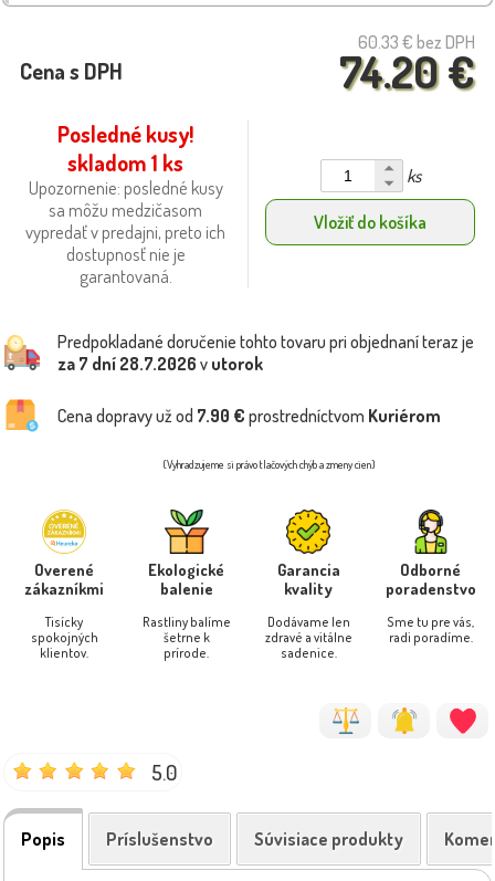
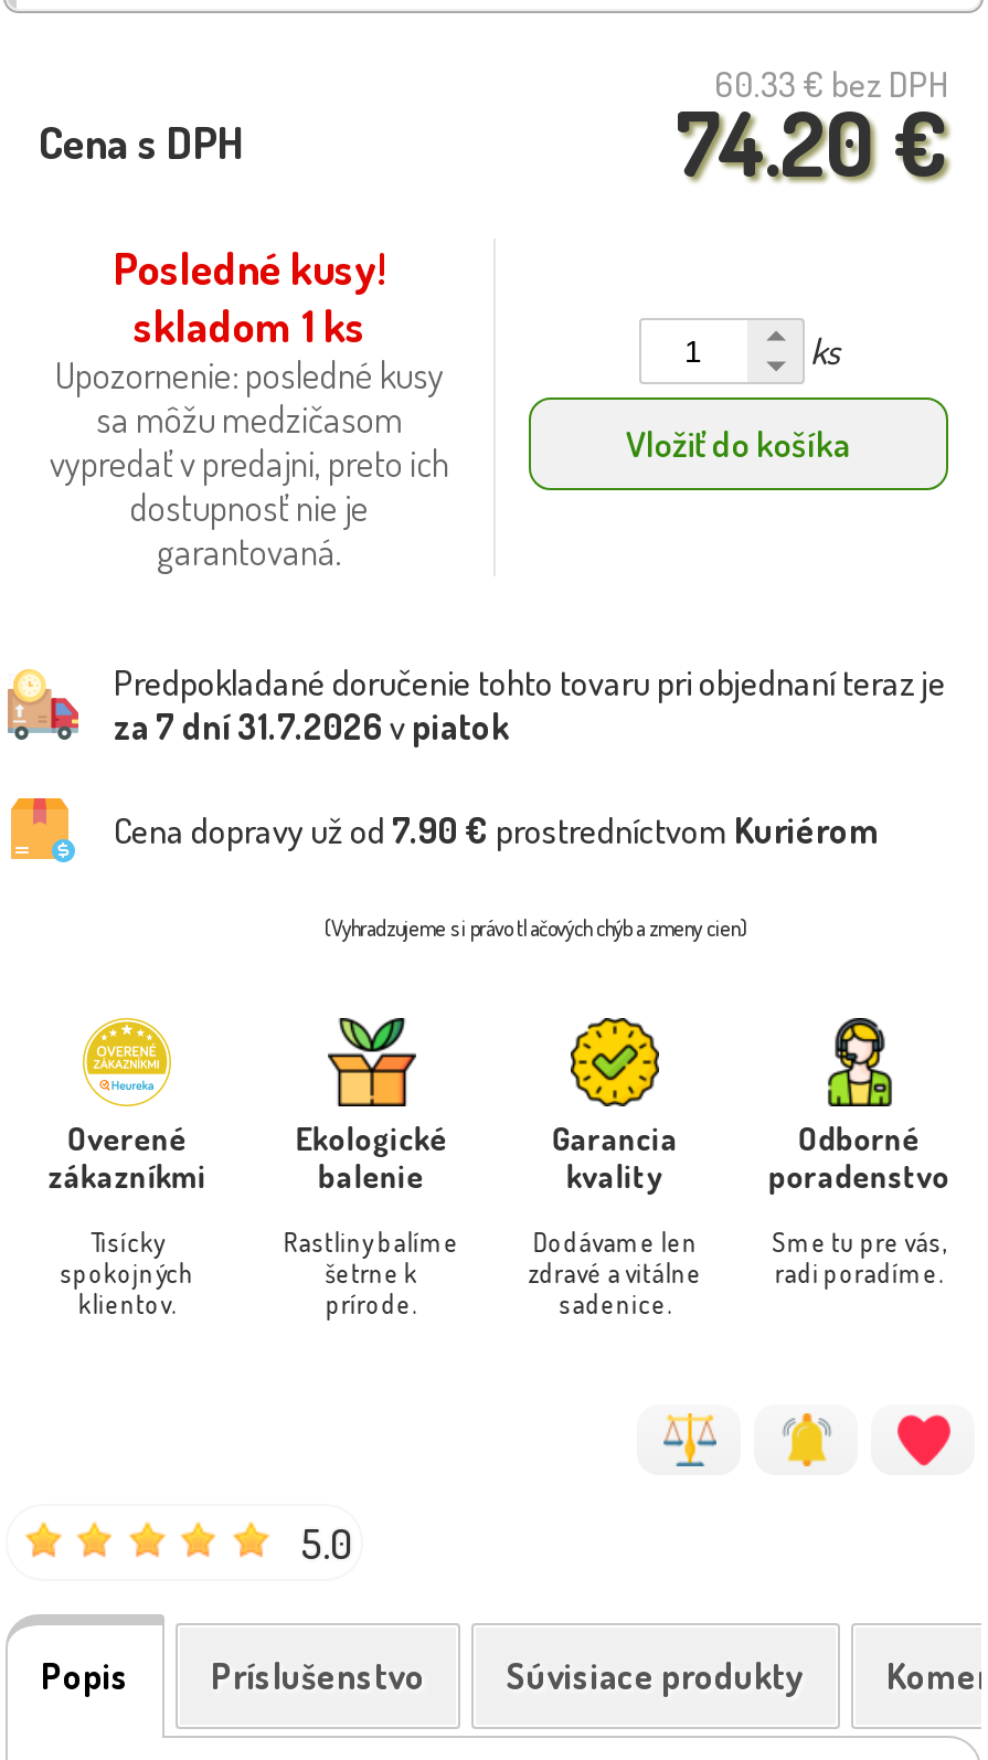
- za 7 dní 28.7.2026 v utorok
+ za 7 dní 31.7.2026 v piatok
